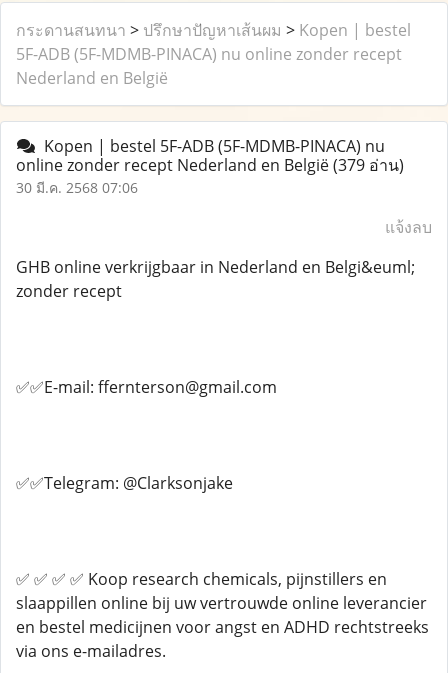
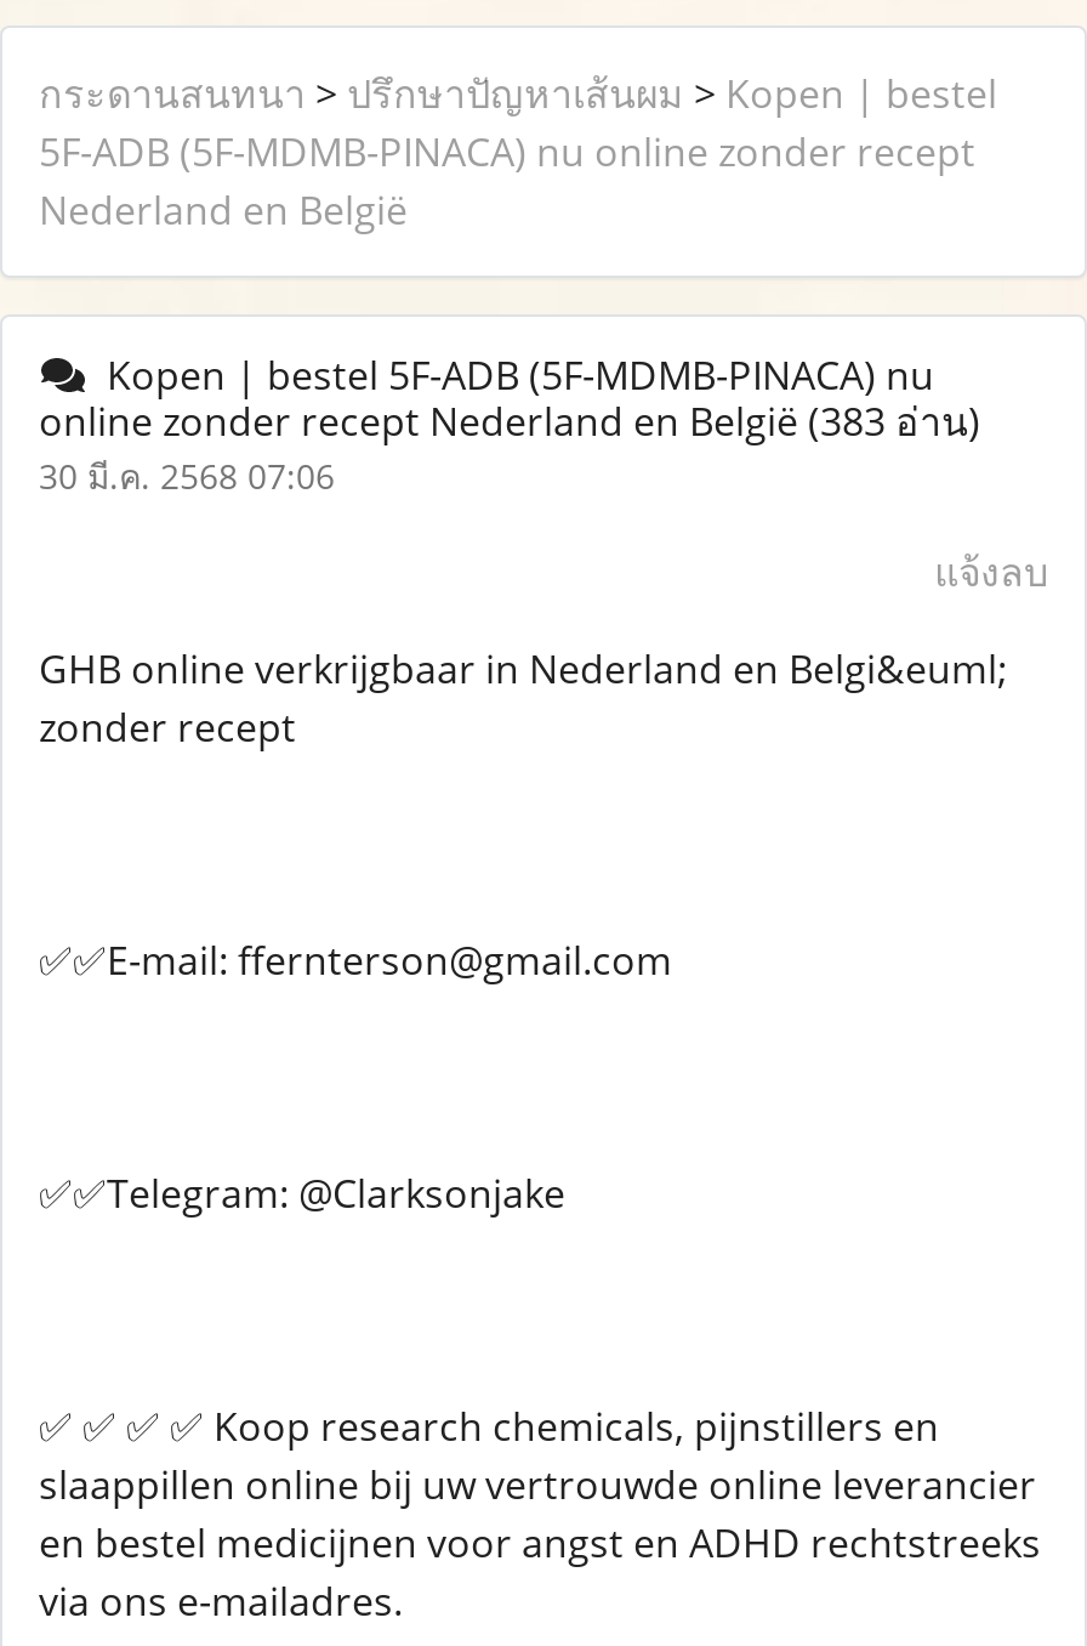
- online zonder recept Nederland en België (379 อ่าน)
+ online zonder recept Nederland en België (383 อ่าน)
